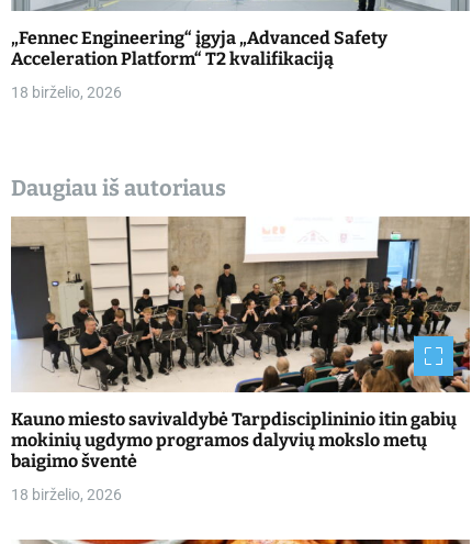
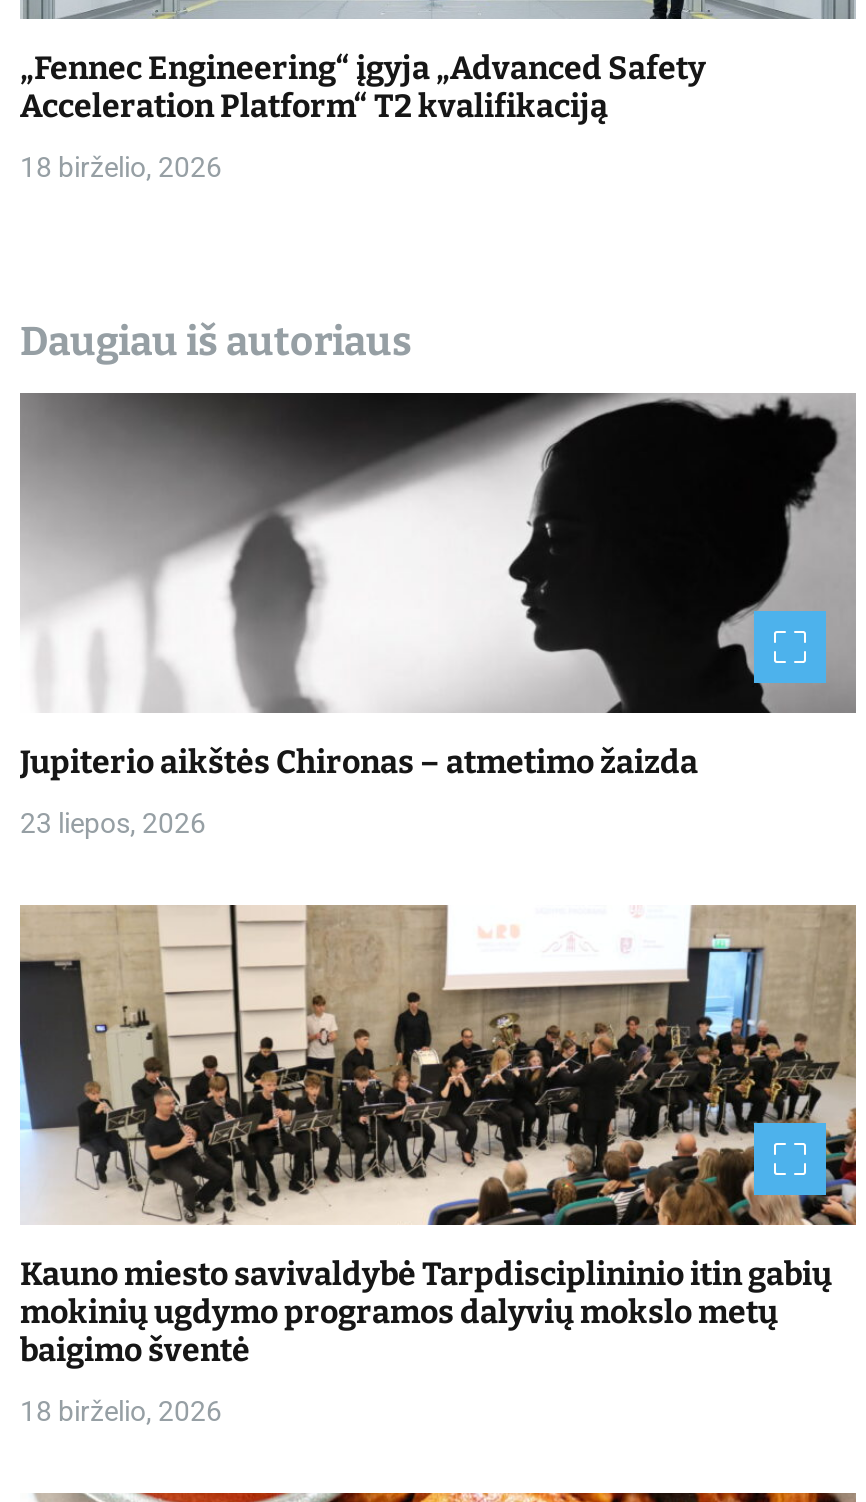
+ [image]
+ Jupiterio aikštės Chironas – atmetimo žaizda
+ 23 liepos, 2026
